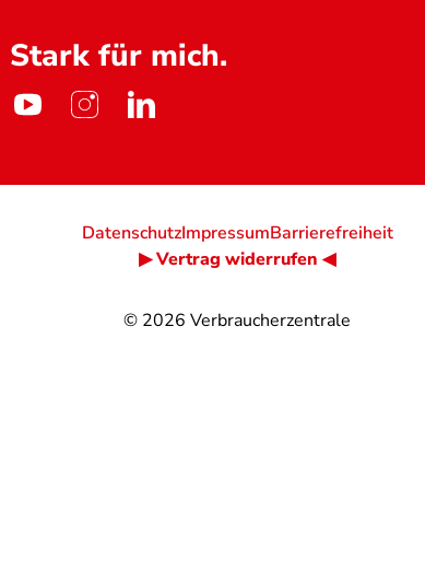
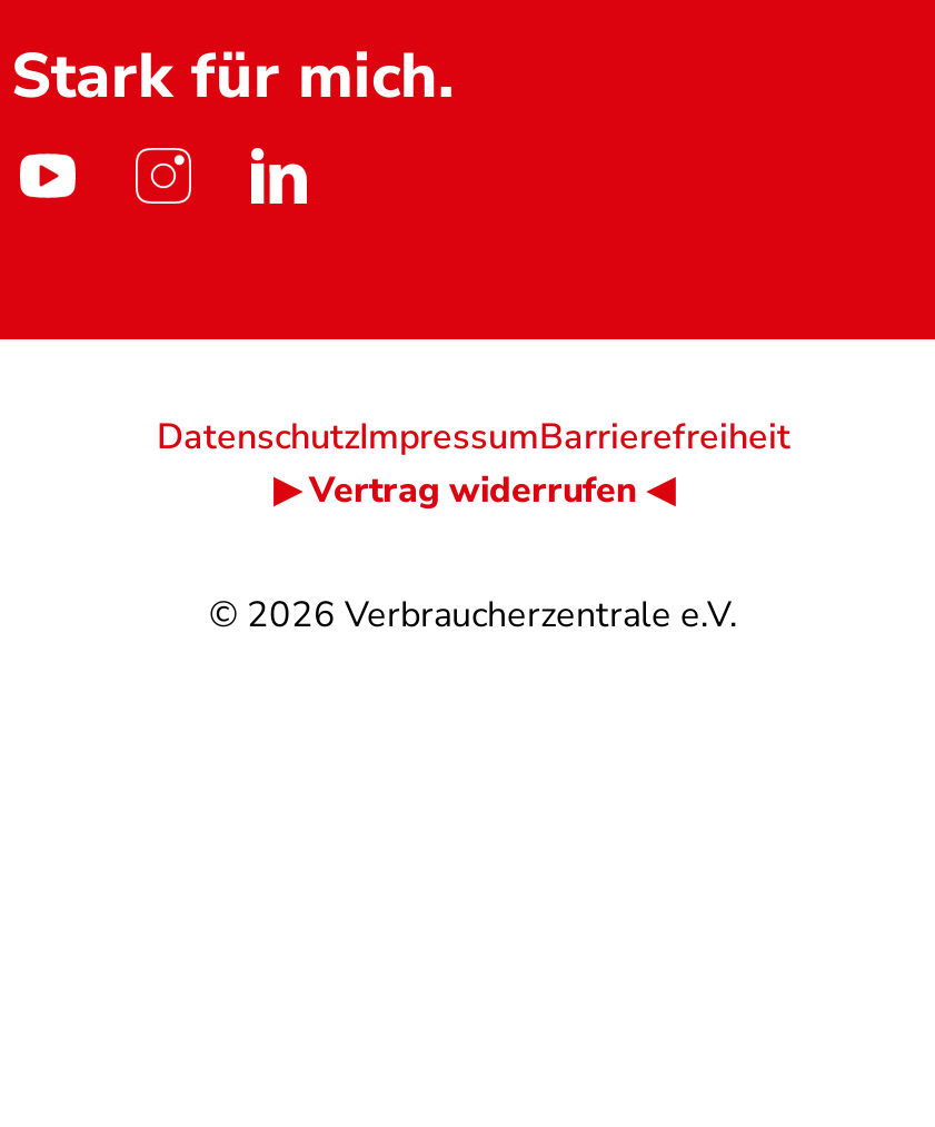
- © 2026 Verbraucherzentrale
+ © 2026 Verbraucherzentrale e.V.
